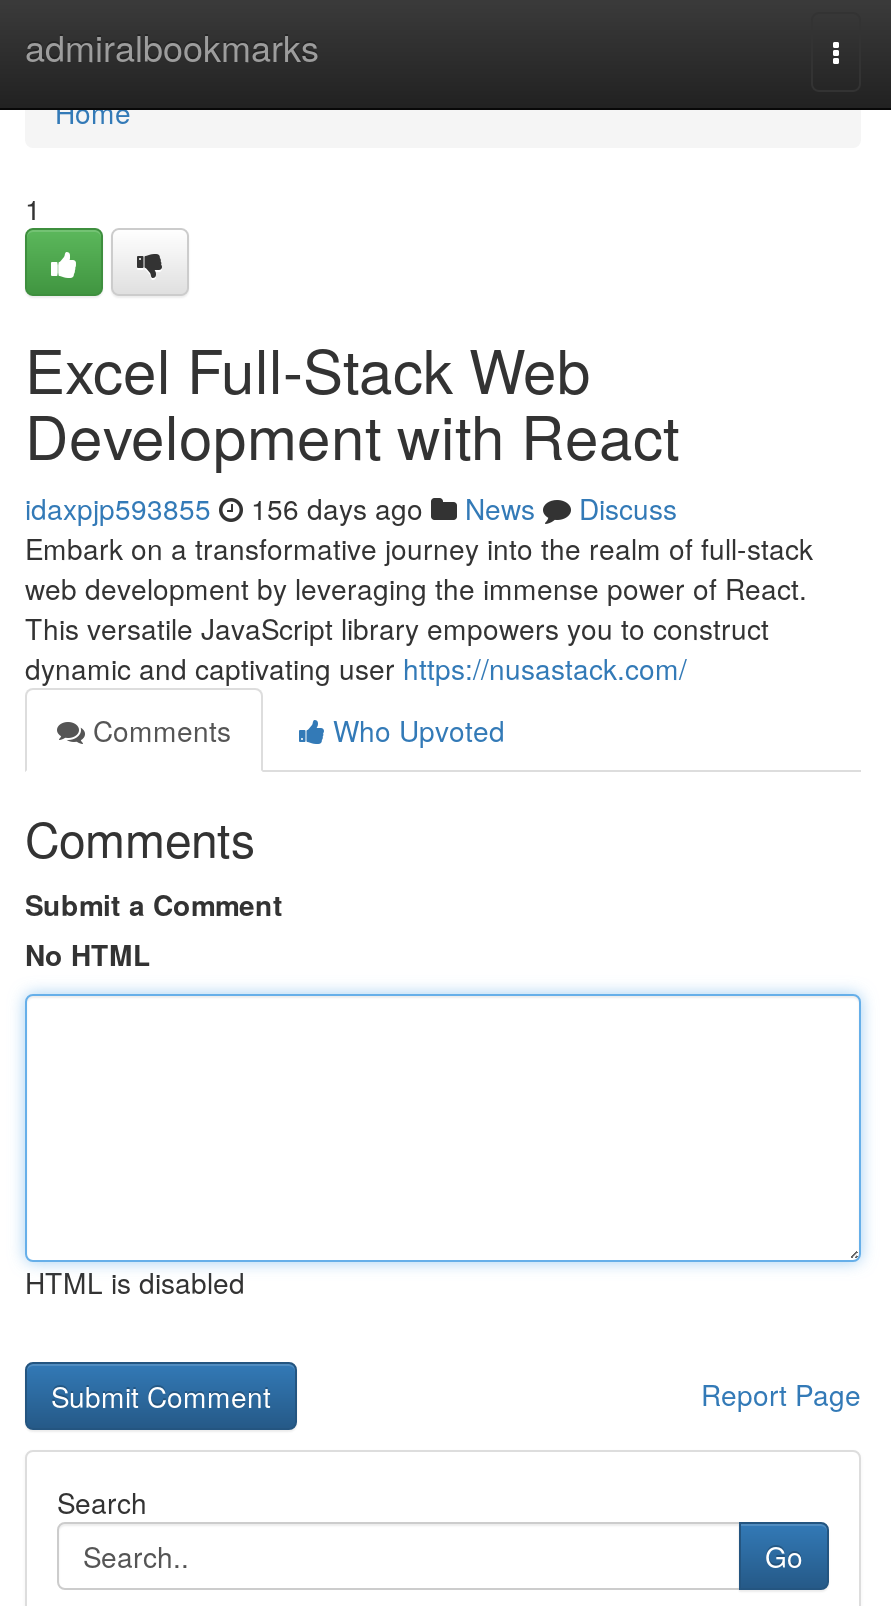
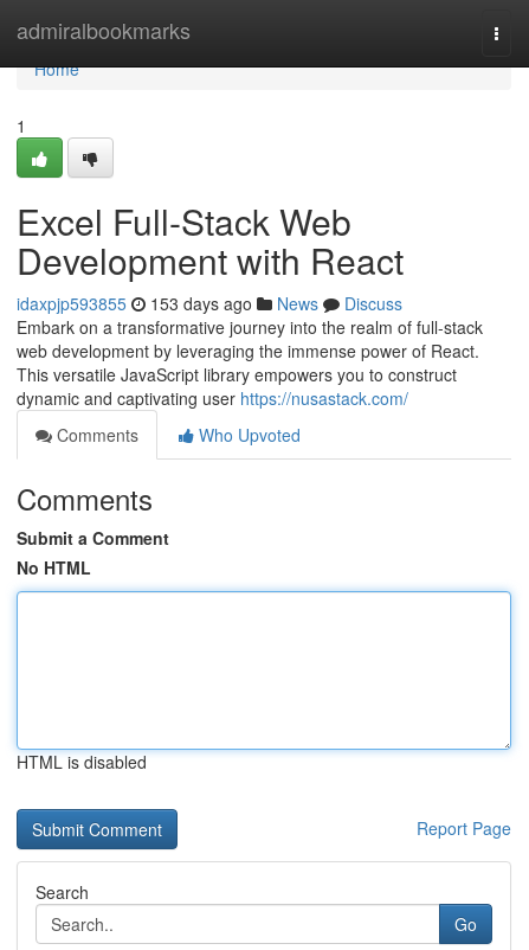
- idaxpjp593855 156 days ago News Discuss
+ idaxpjp593855 153 days ago News Discuss
